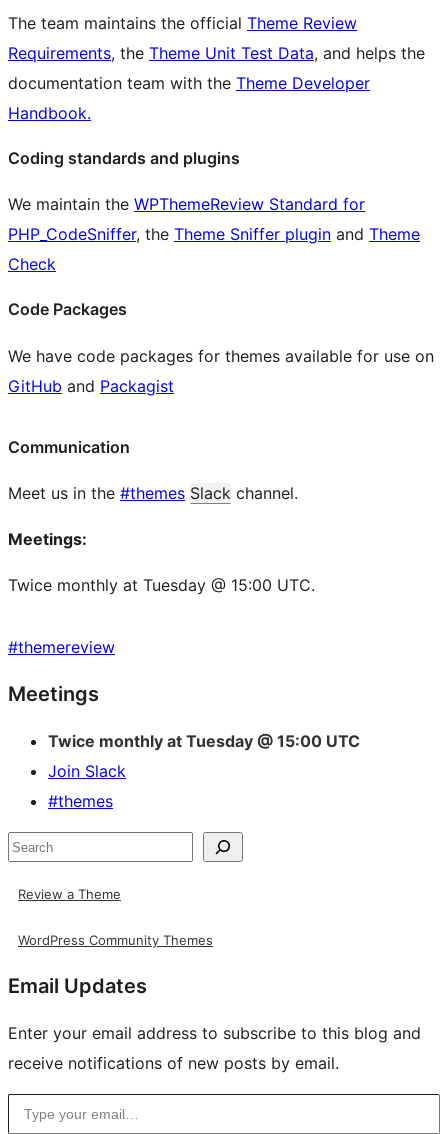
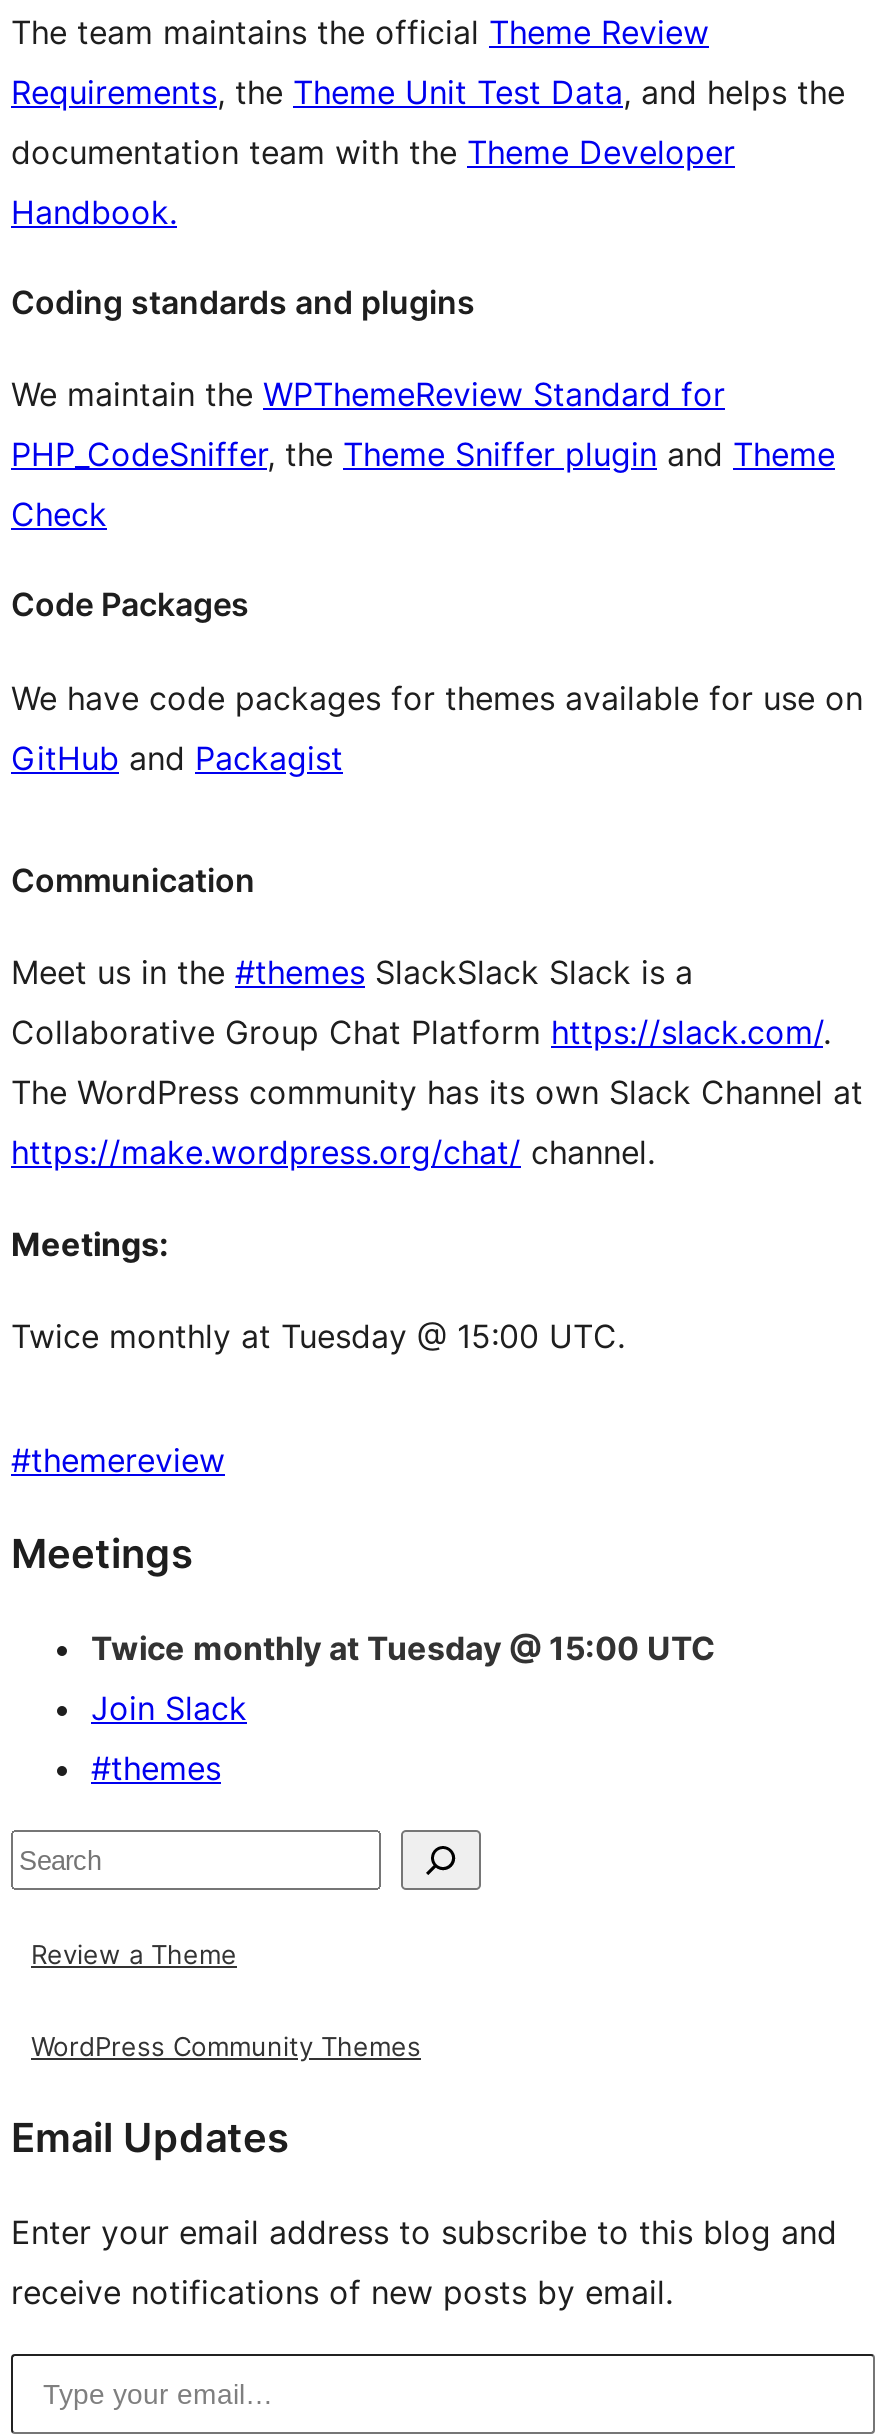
- Meet us in the #themes Slack channel.
+ Meet us in the #themes SlackSlack Slack is a
+ Collaborative Group Chat Platform https://slack.com/.
+ The WordPress community has its own Slack Channel at
+ https://make.wordpress.org/chat/ channel.
